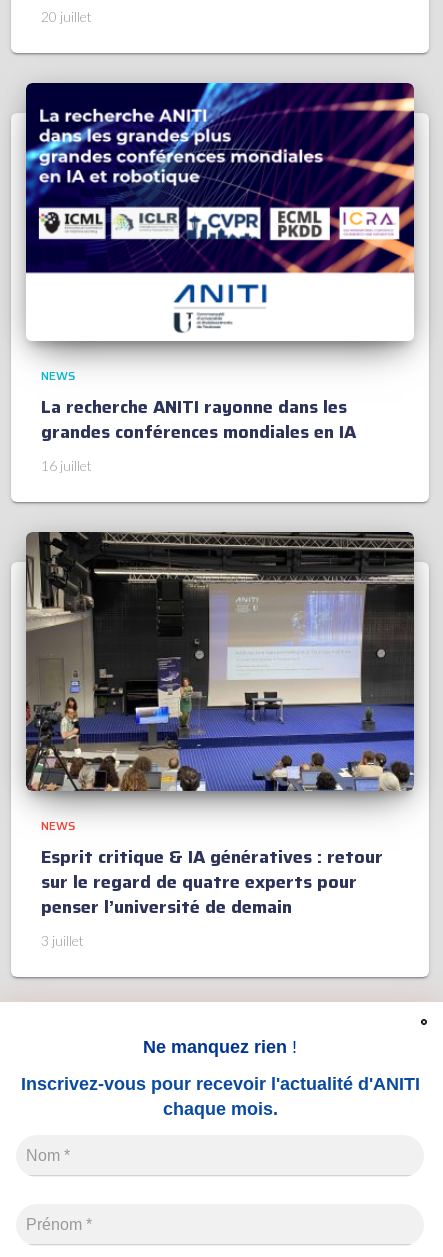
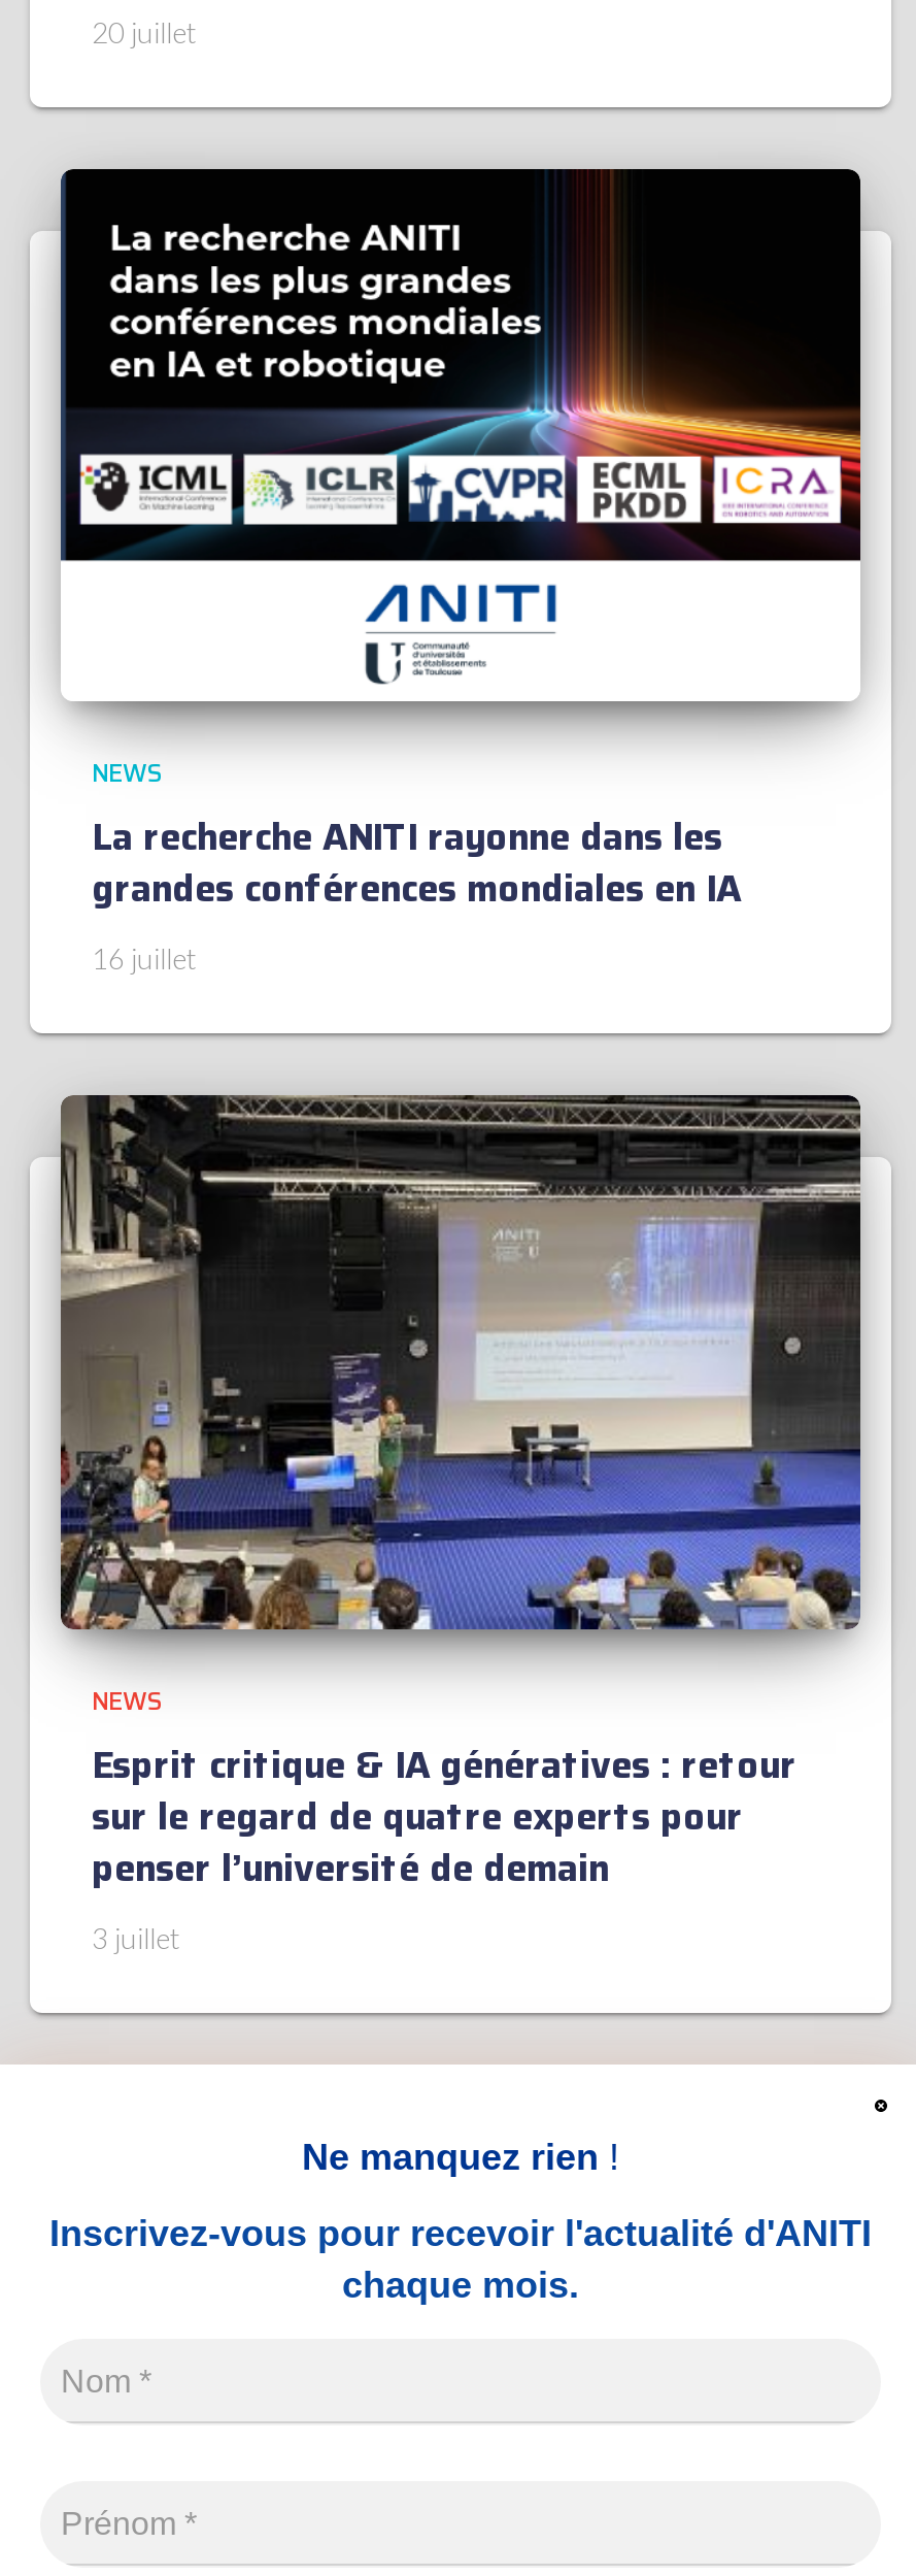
- [image]
+ [image]
